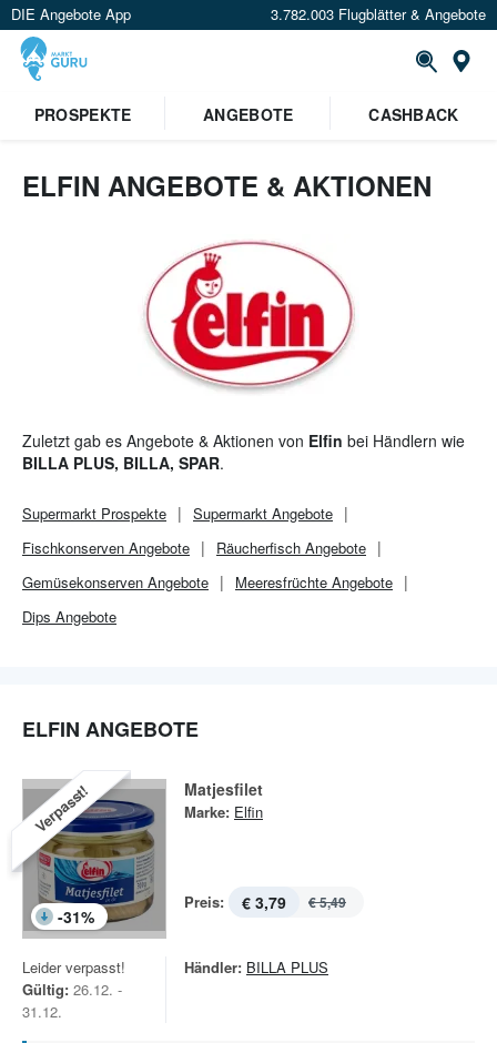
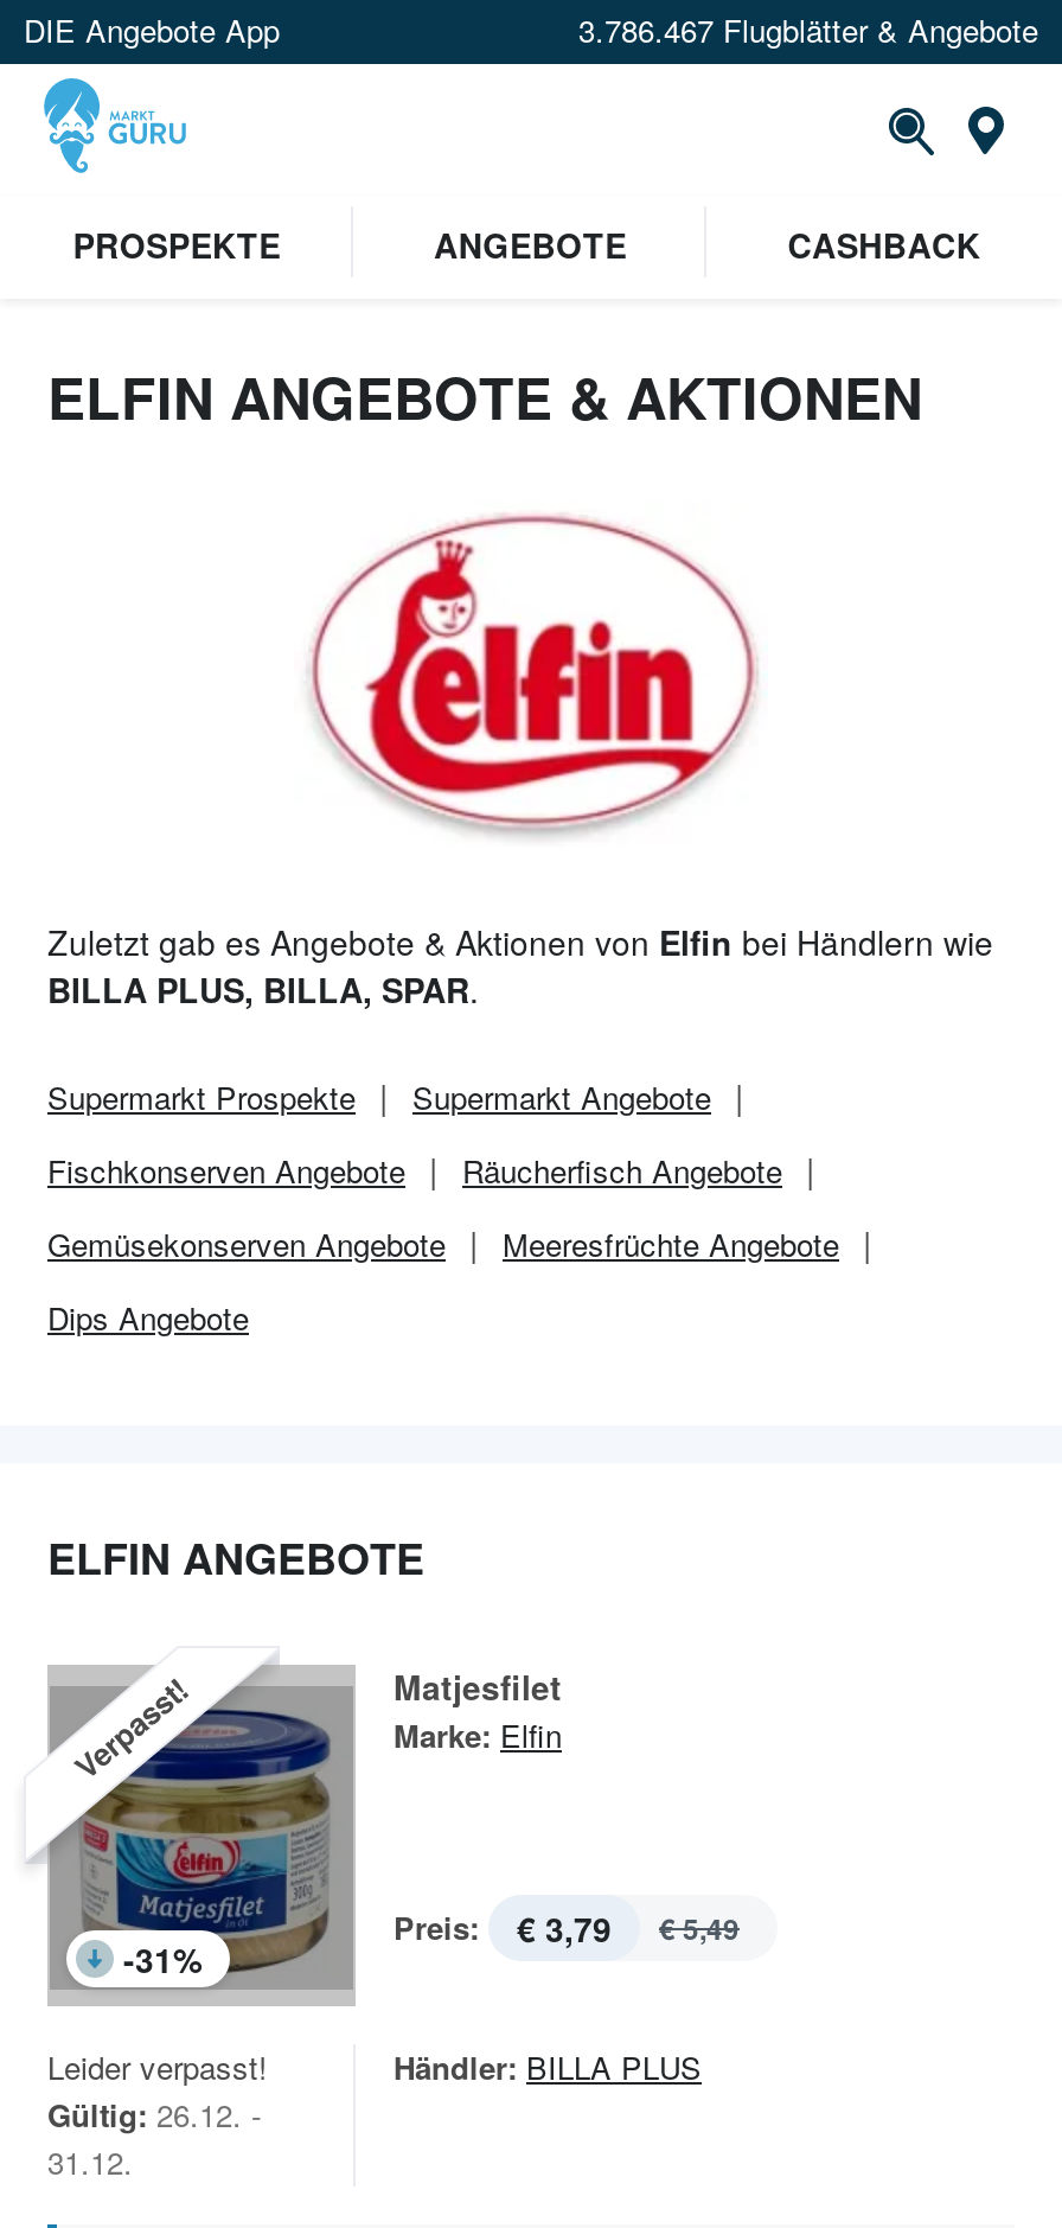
- 3.782.003 Flugblätter & Angebote
+ 3.786.467 Flugblätter & Angebote
